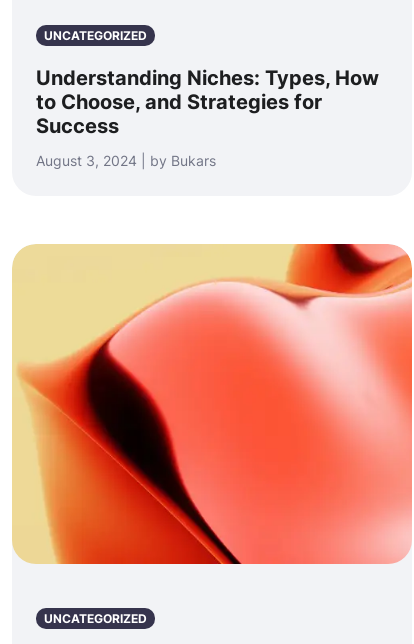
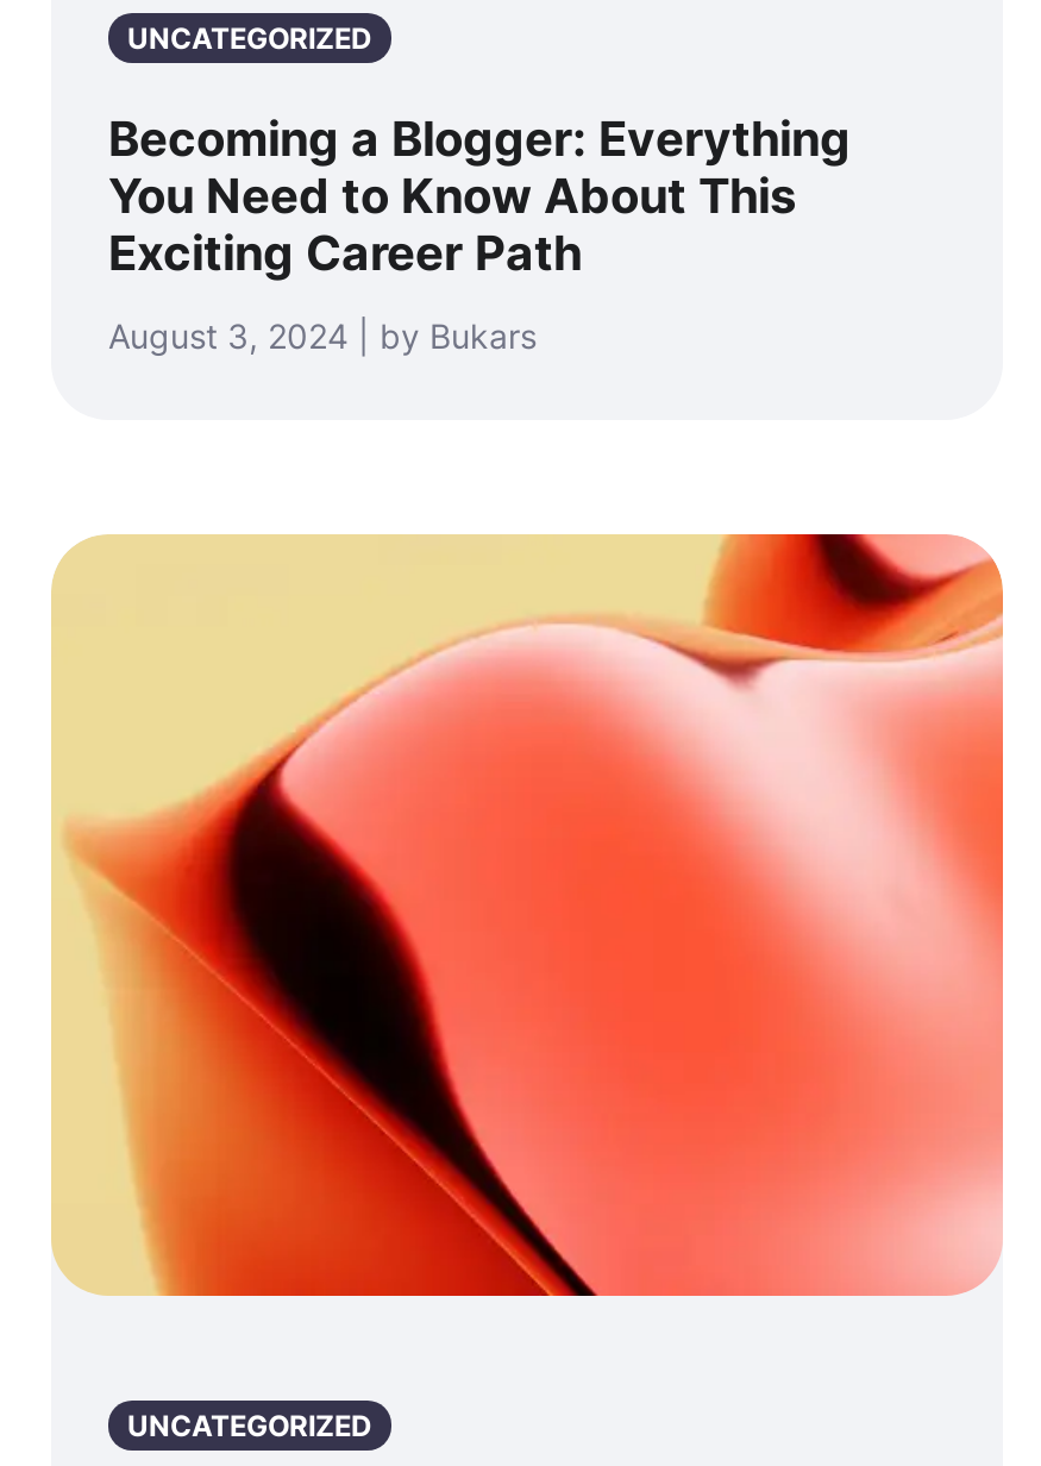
- Understanding Niches: Types, How
- to Choose, and Strategies for
- Success
+ Becoming a Blogger: Everything
+ You Need to Know About This
+ Exciting Career Path
